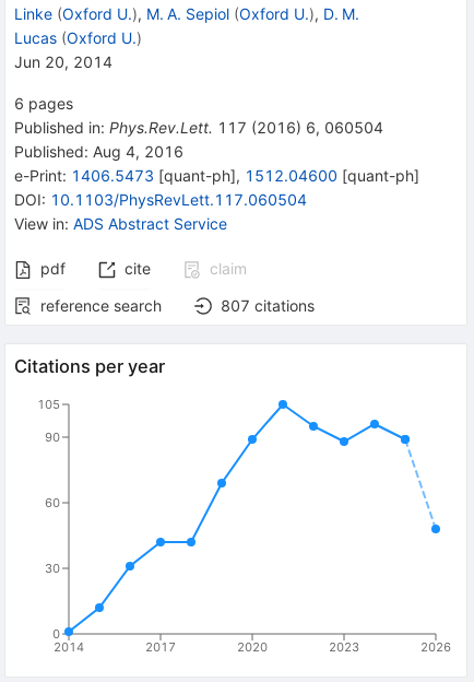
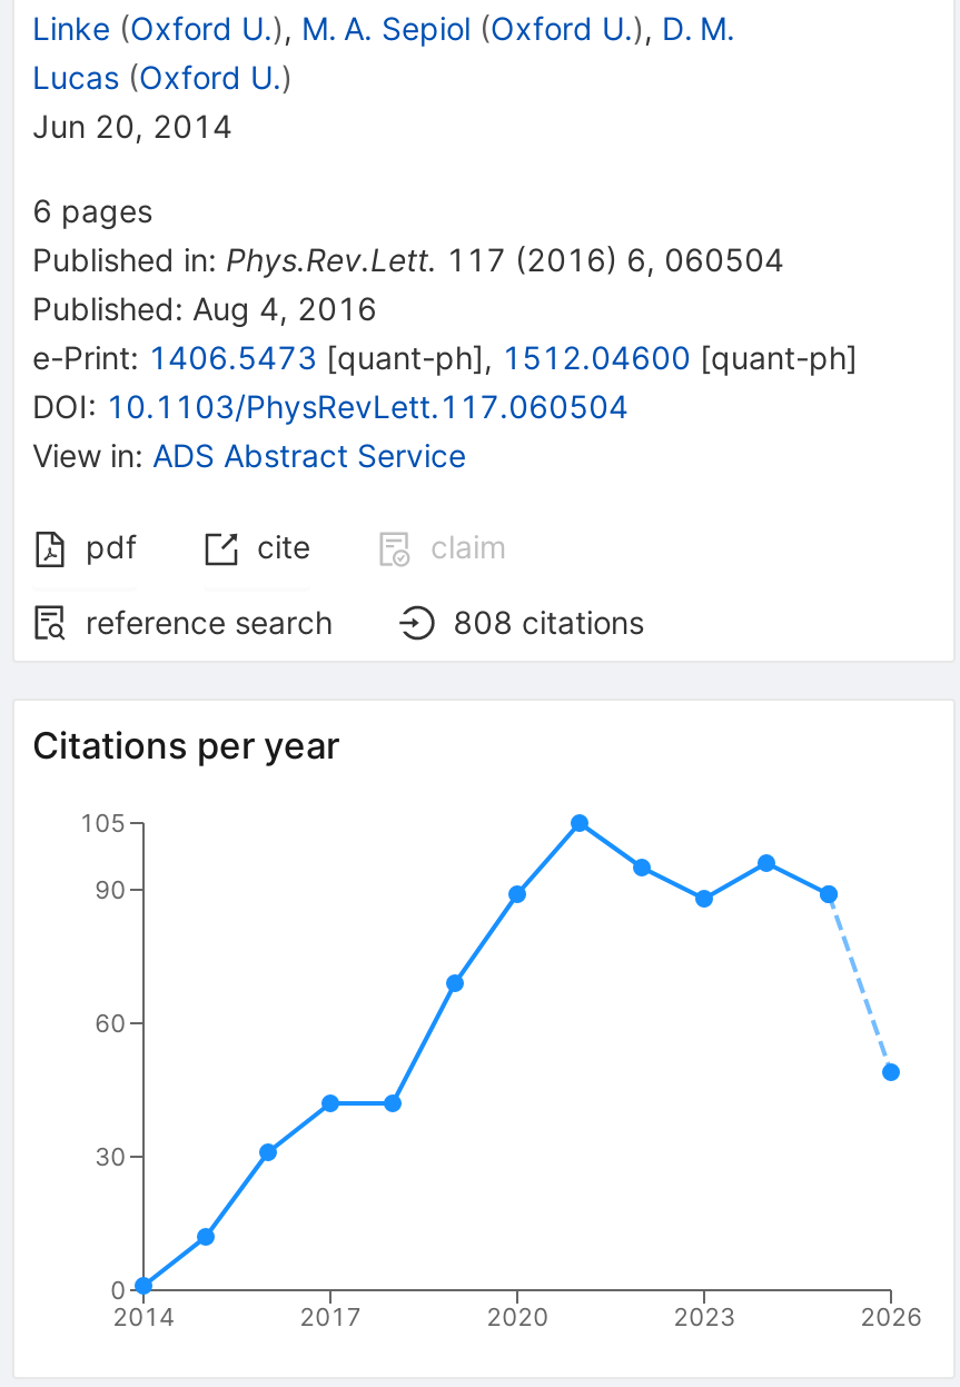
- 807 citations
+ 808 citations
